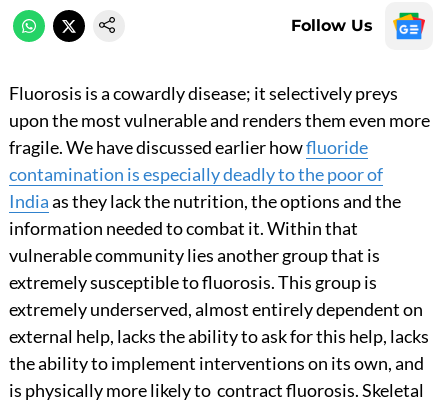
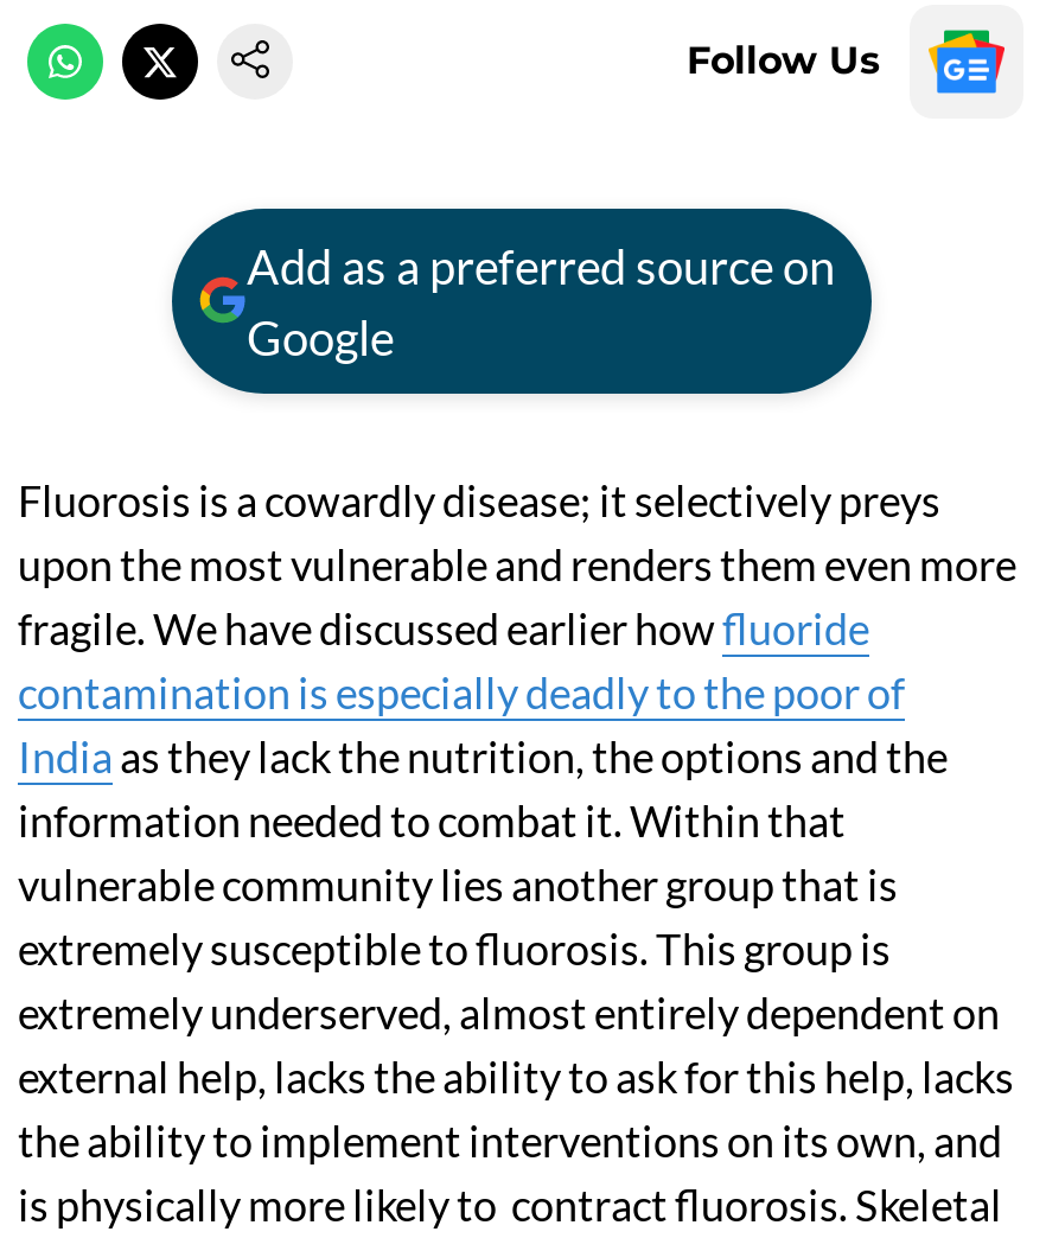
+ Add as a preferred source on
+ Google
